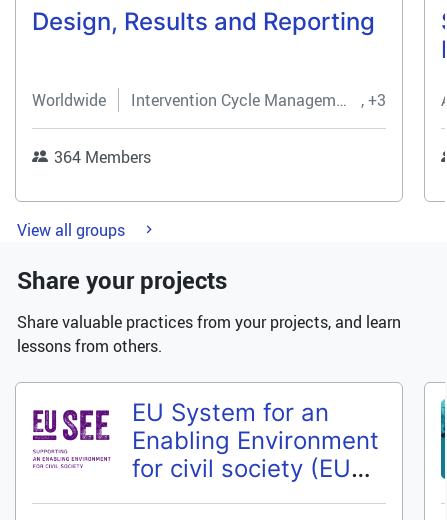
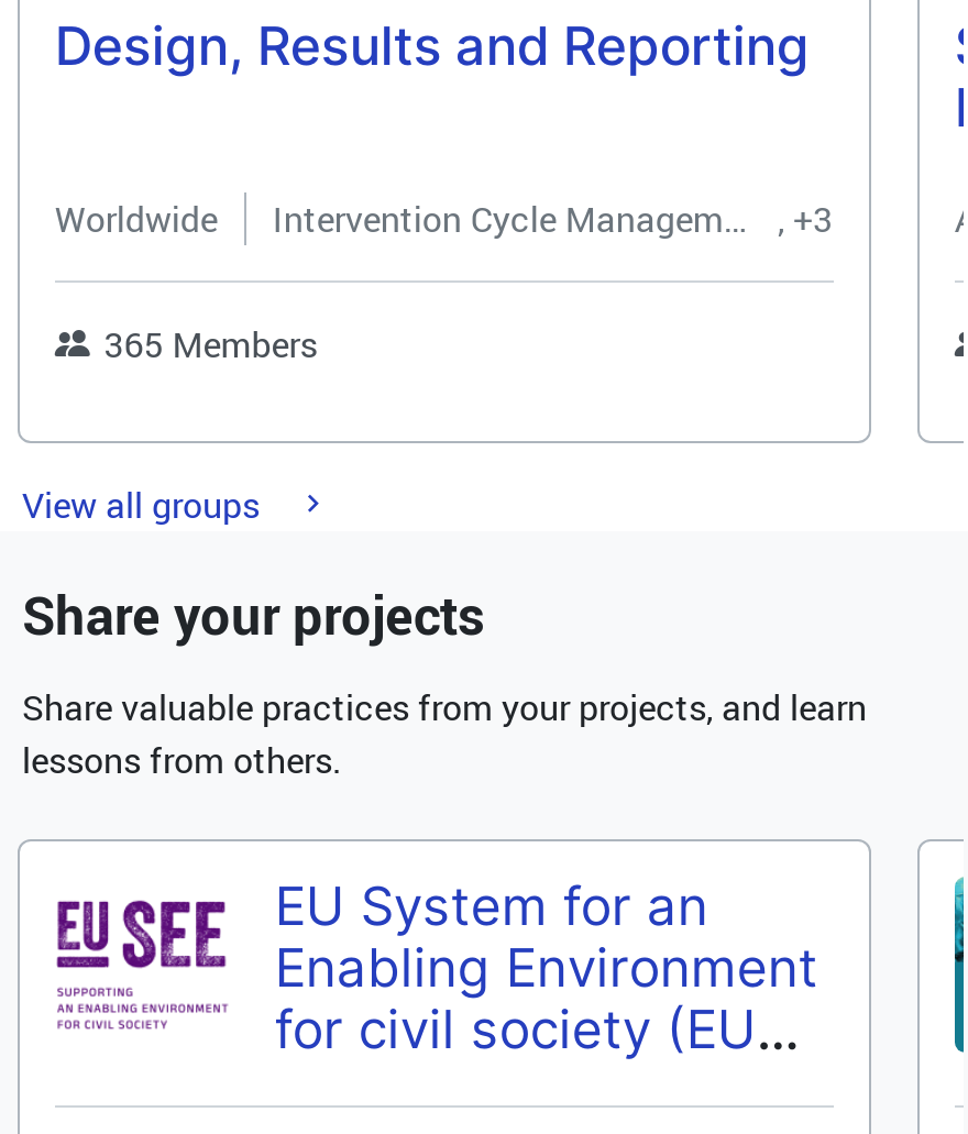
- 364 Members
+ 365 Members
